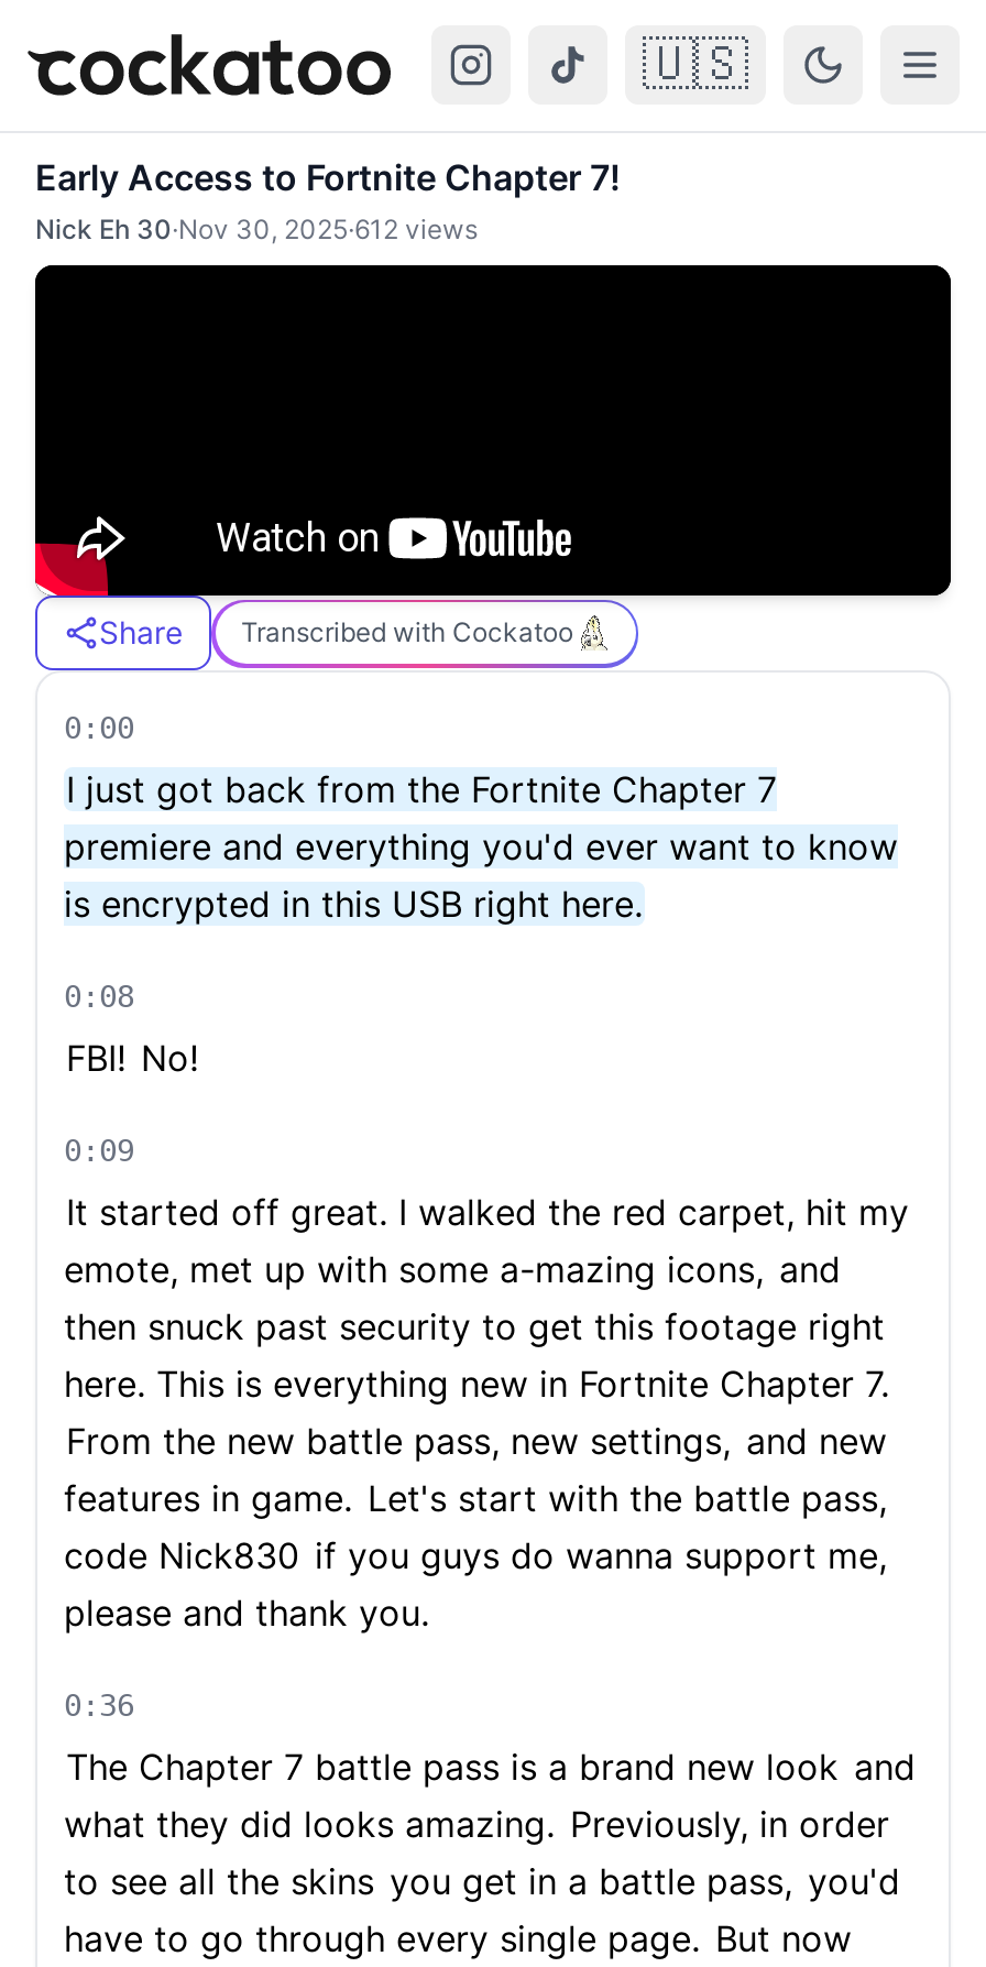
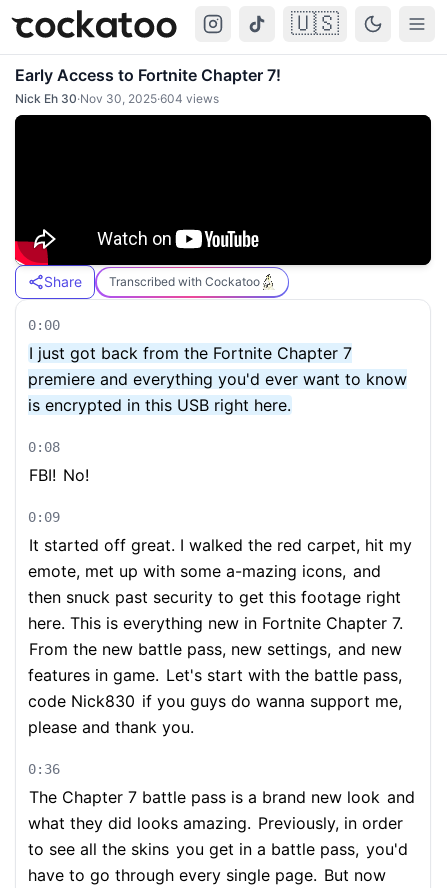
- Nick Eh 30·Nov 30, 2025·612 views
+ Nick Eh 30·Nov 30, 2025·604 views
